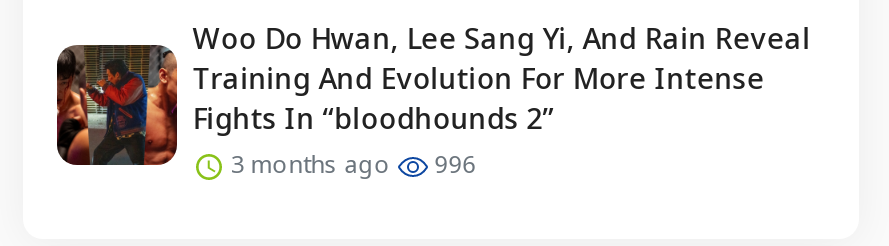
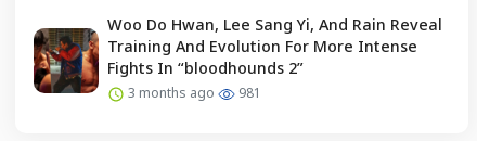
- 3 months ago 996
+ 3 months ago 981
